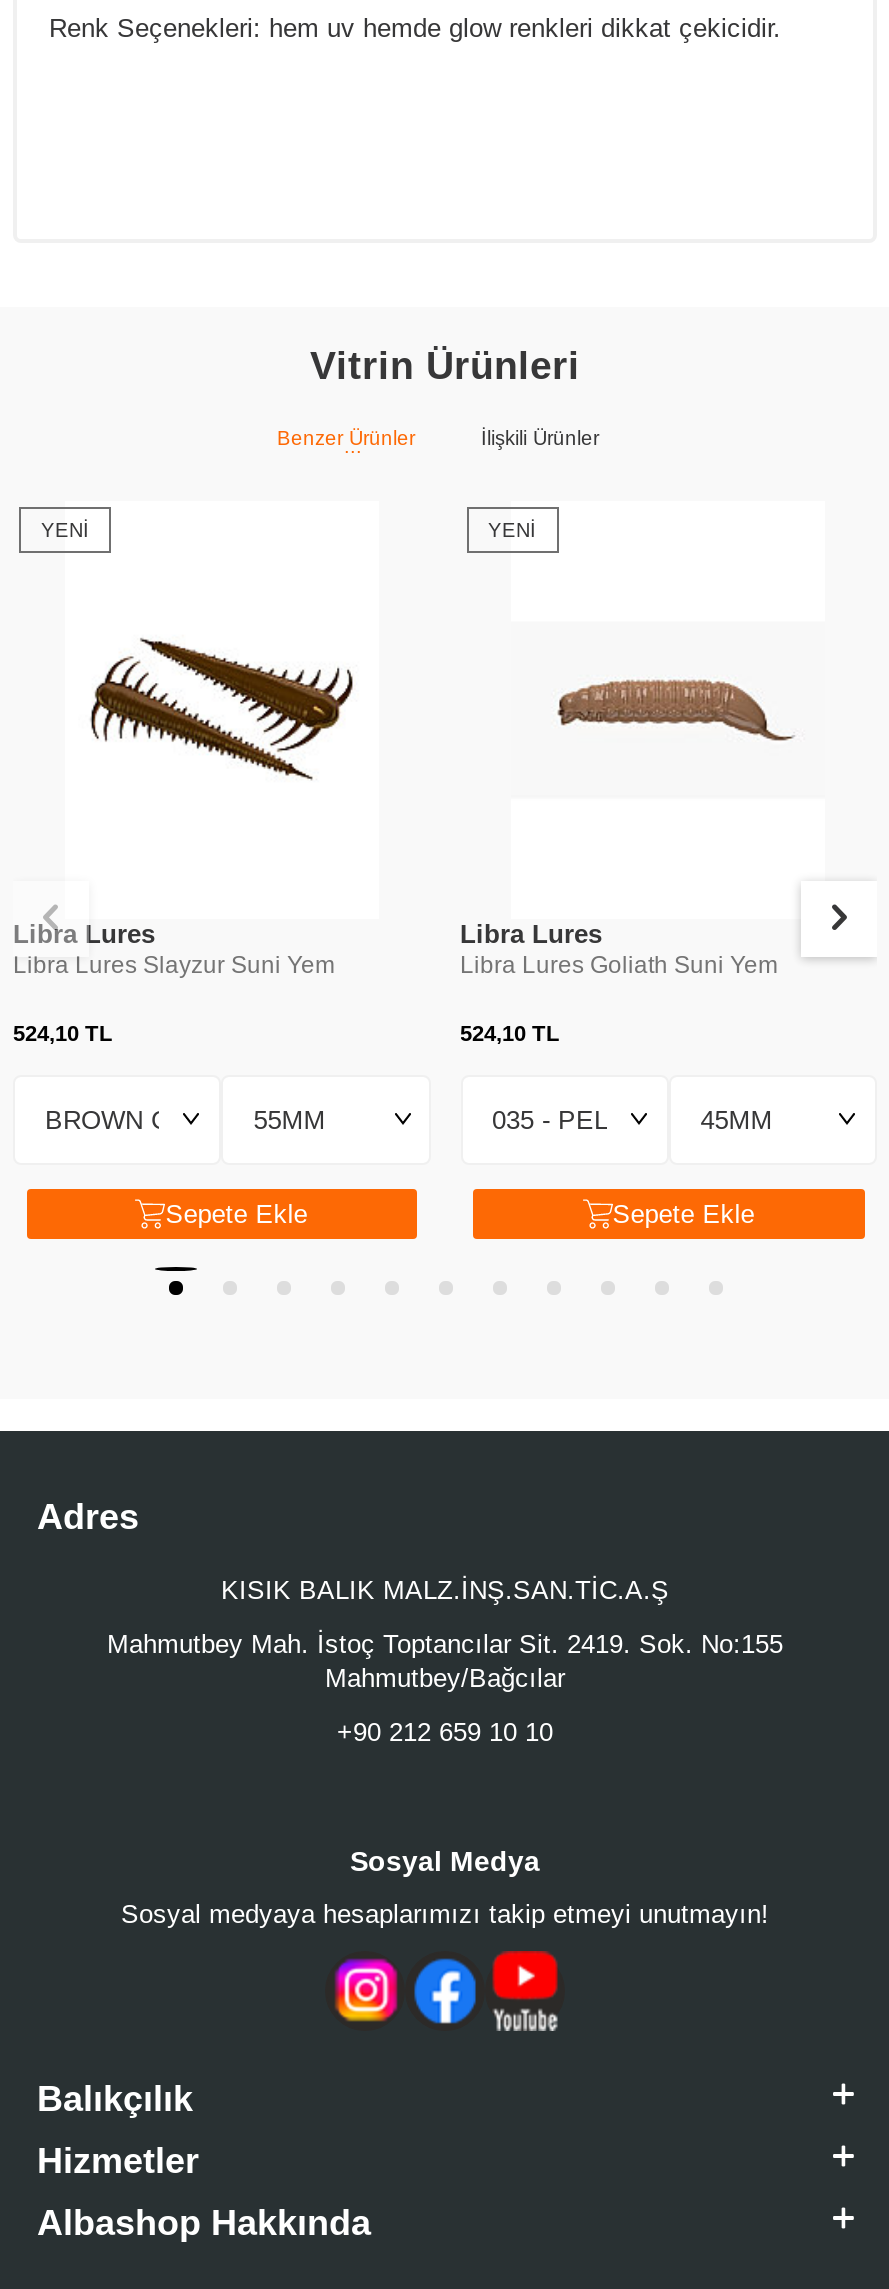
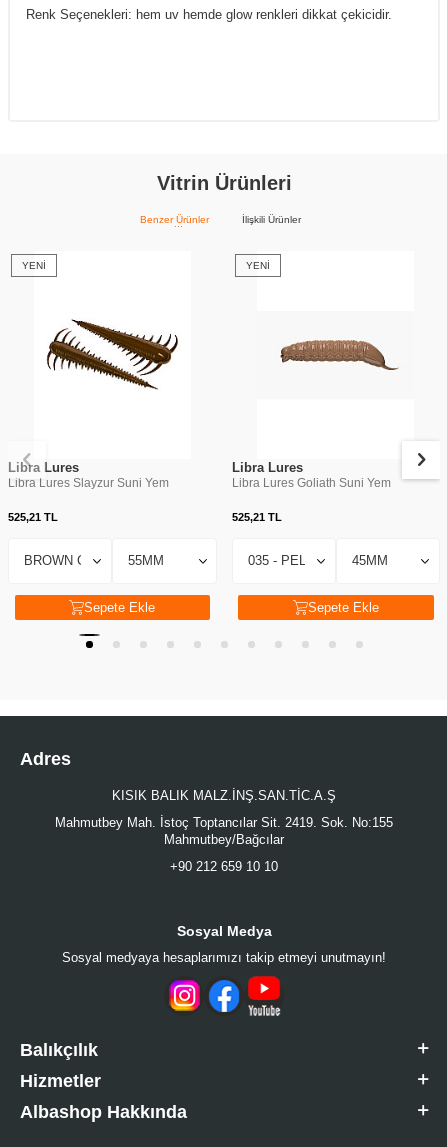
- 524,10 TL
+ 525,21 TL

- 524,10 TL
+ 525,21 TL
